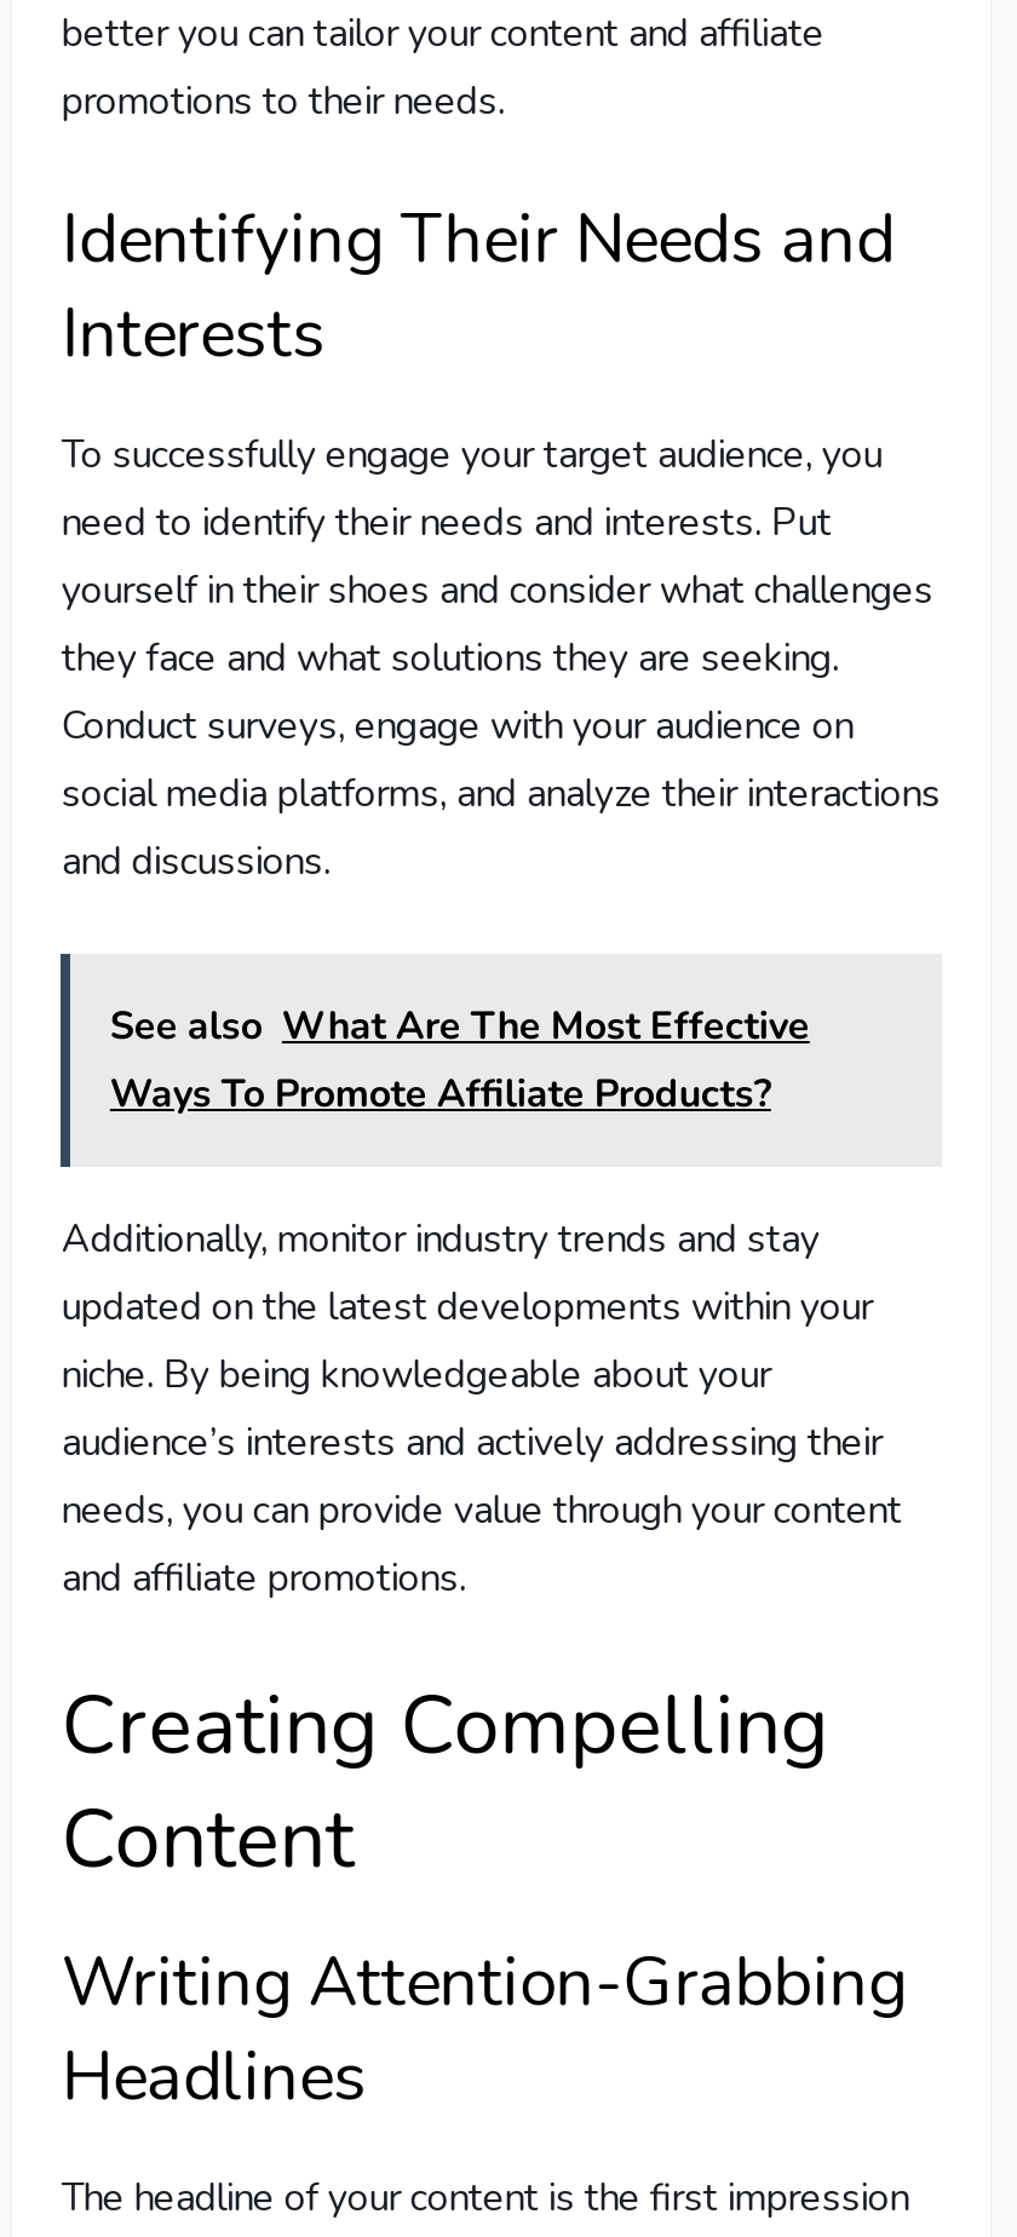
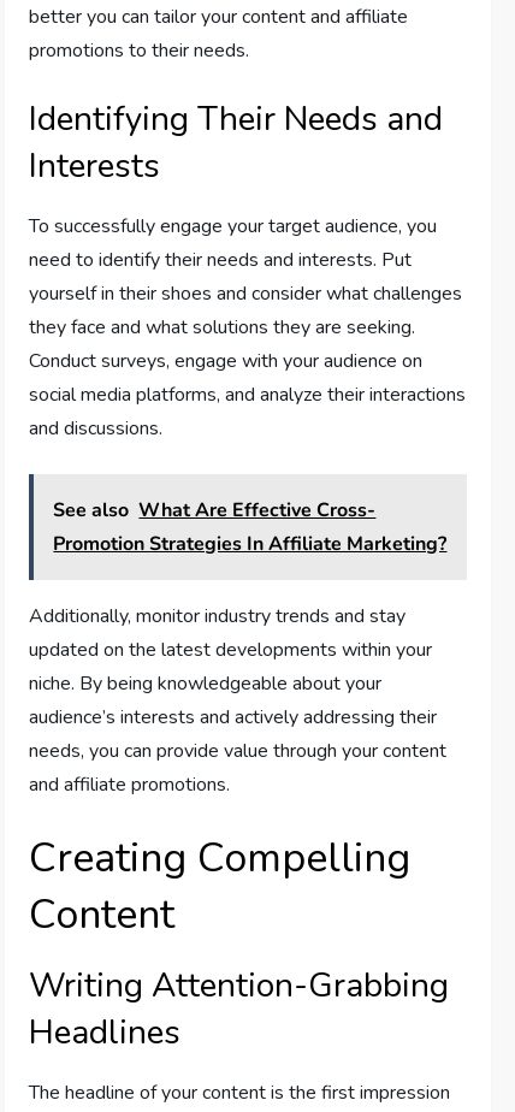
- See also What Are The Most Effective
- Ways To Promote Affiliate Products?
+ See also What Are Effective Cross-
+ Promotion Strategies In Affiliate Marketing?
